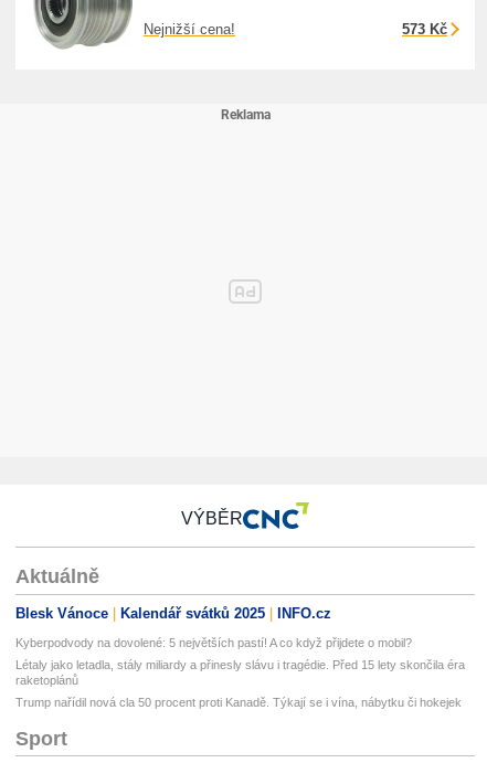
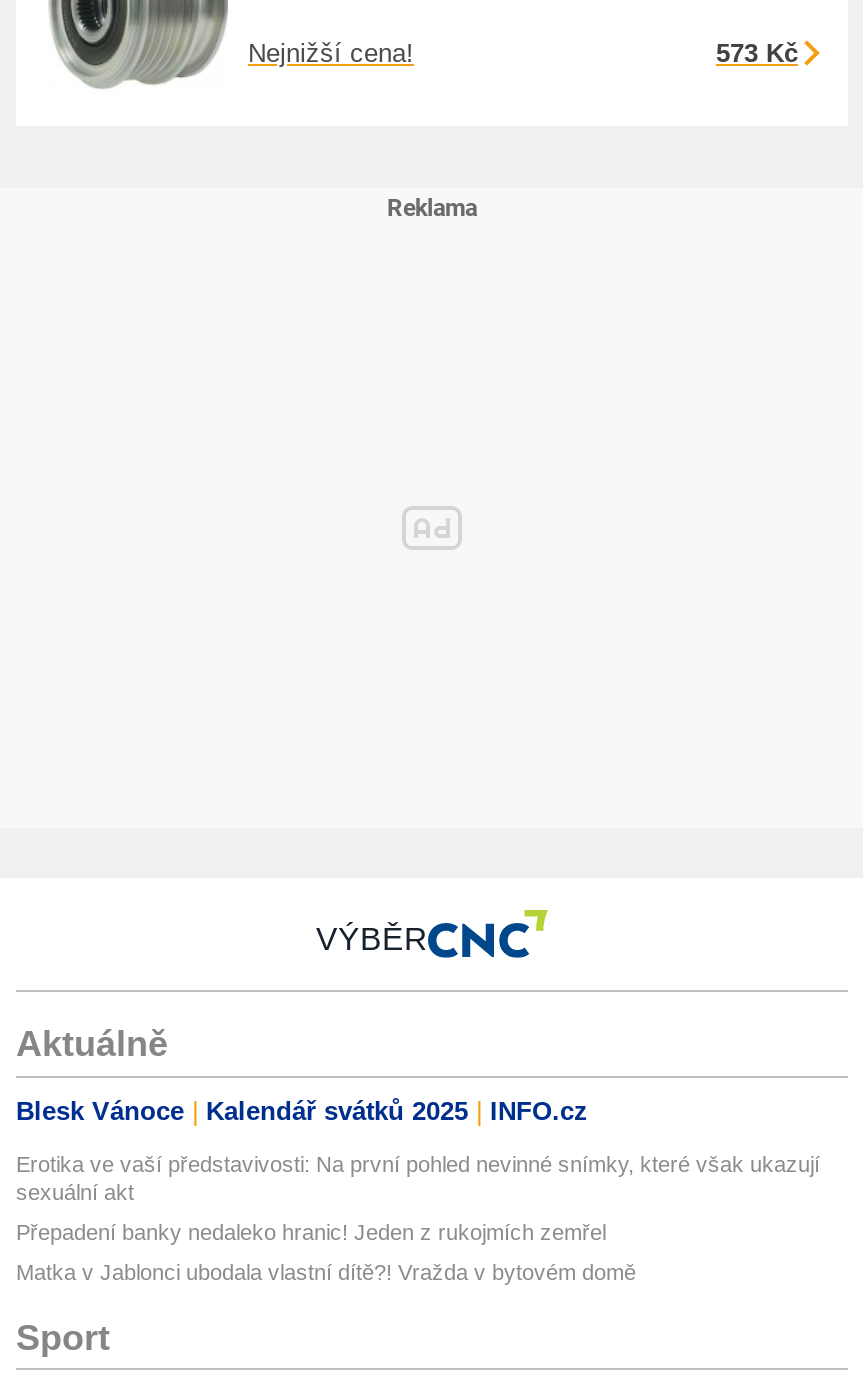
- Kyberpodvody na dovolené: 5 největších pastí! A co když přijdete o mobil?
+ Erotika ve vaší představivosti: Na první pohled nevinné snímky, které však ukazují
+ sexuální akt

- Létaly jako letadla, stály miliardy a přinesly slávu i tragédie. Před 15 lety skončila éra
- raketoplánů
+ Přepadení banky nedaleko hranic! Jeden z rukojmích zemřel

- Trump nařídil nová cla 50 procent proti Kanadě. Týkají se i vína, nábytku či hokejek
+ Matka v Jablonci ubodala vlastní dítě?! Vražda v bytovém domě
